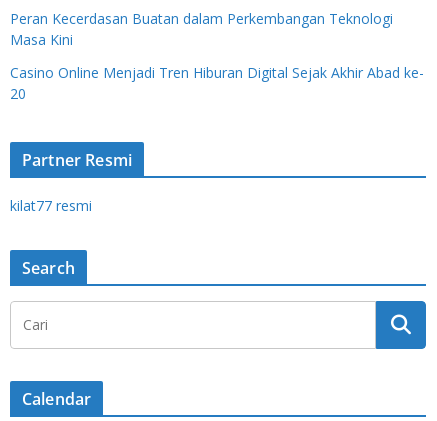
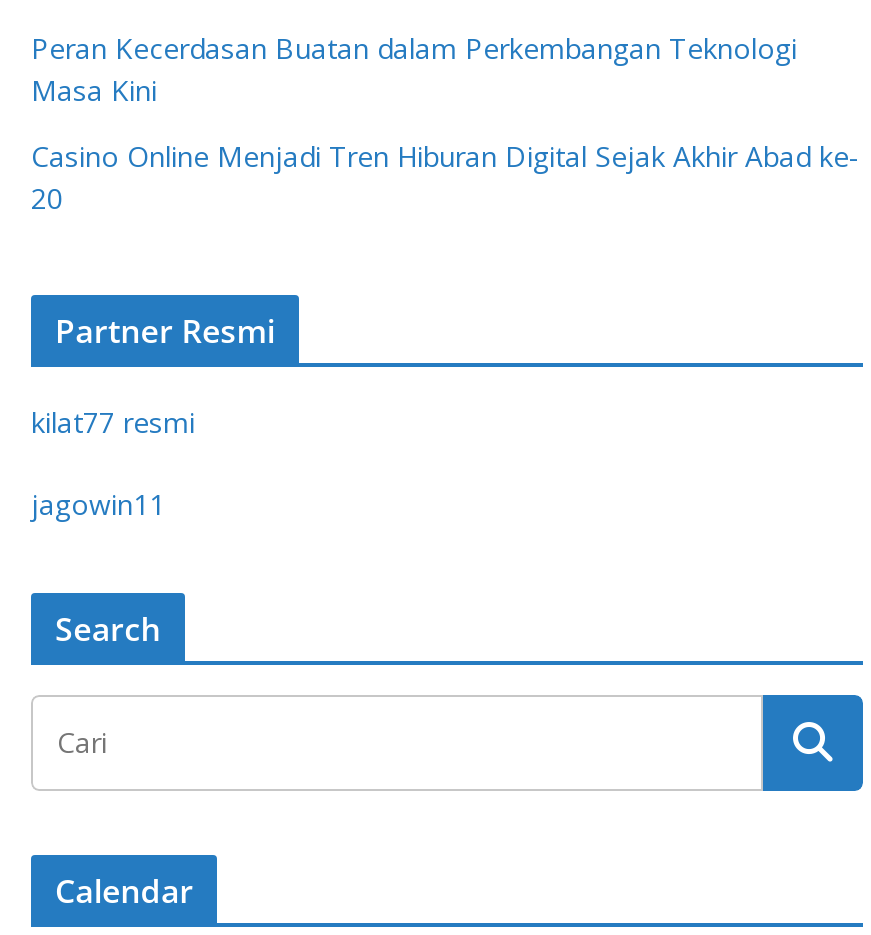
+ jagowin11
